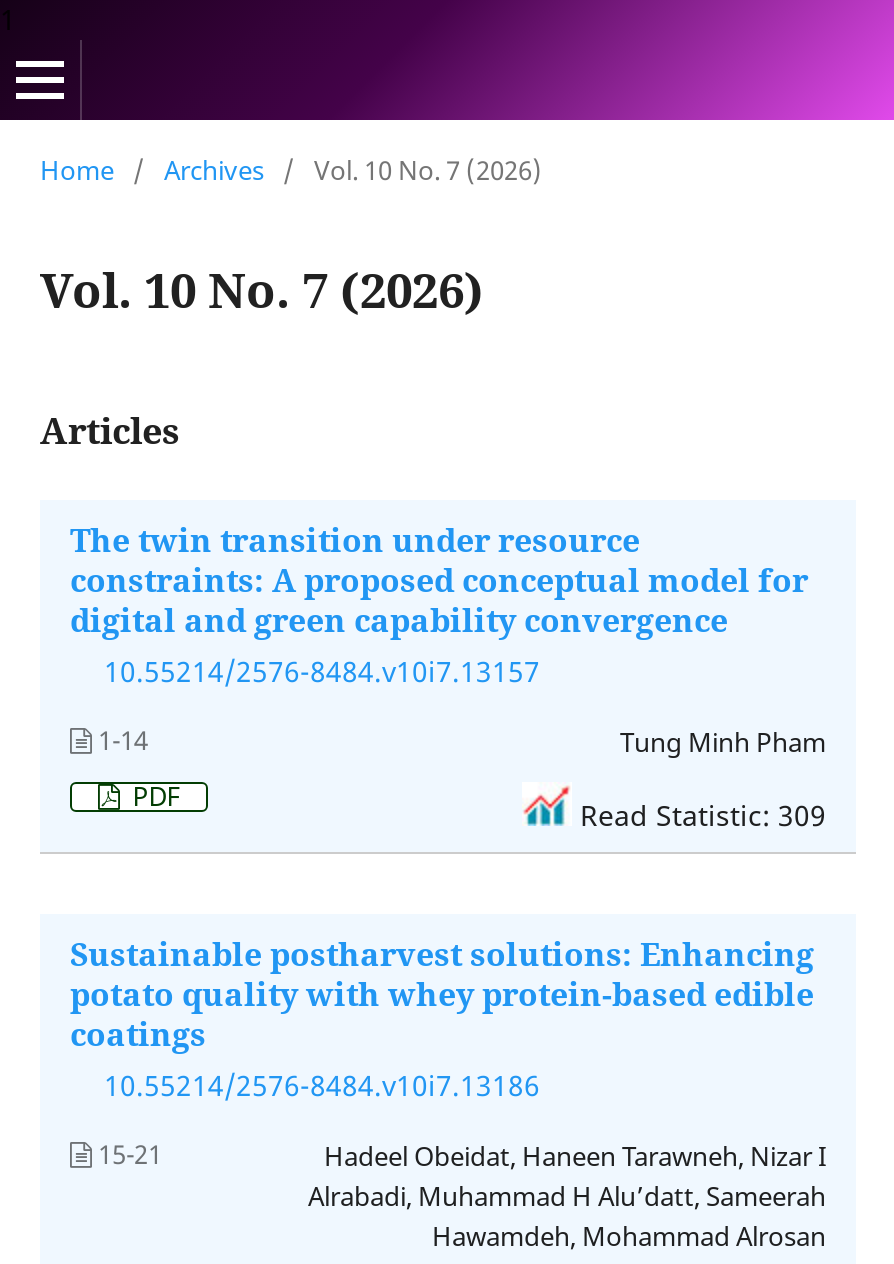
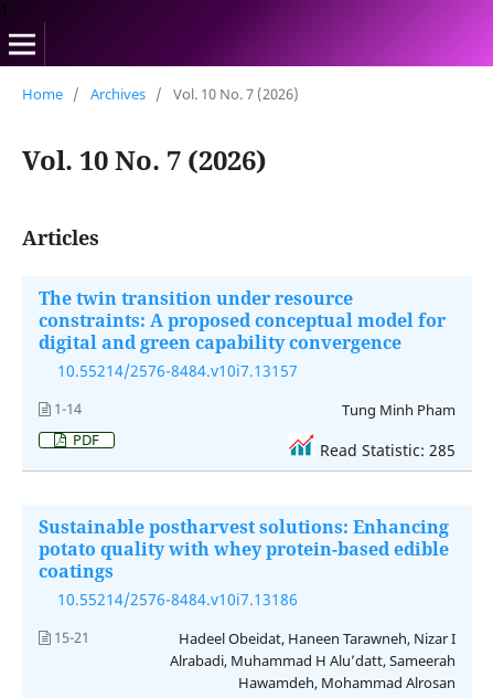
- Read Statistic: 309
+ Read Statistic: 285
